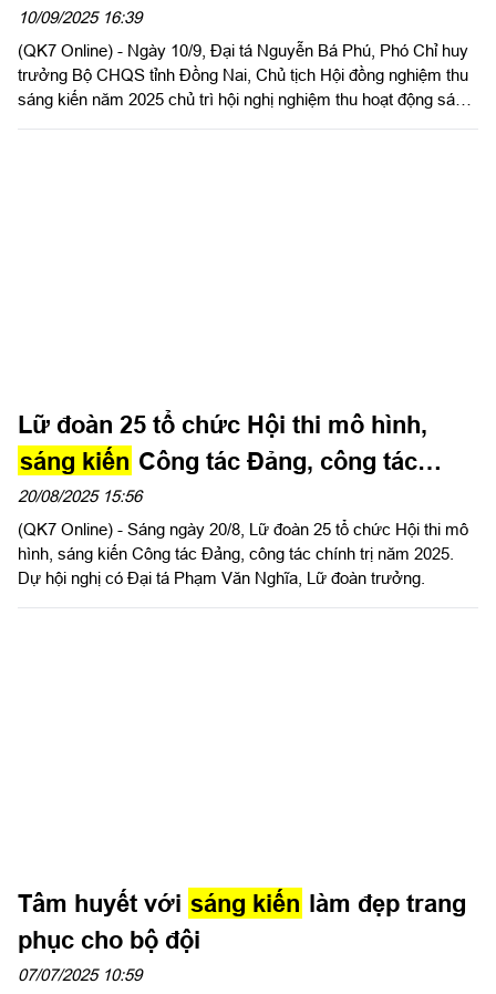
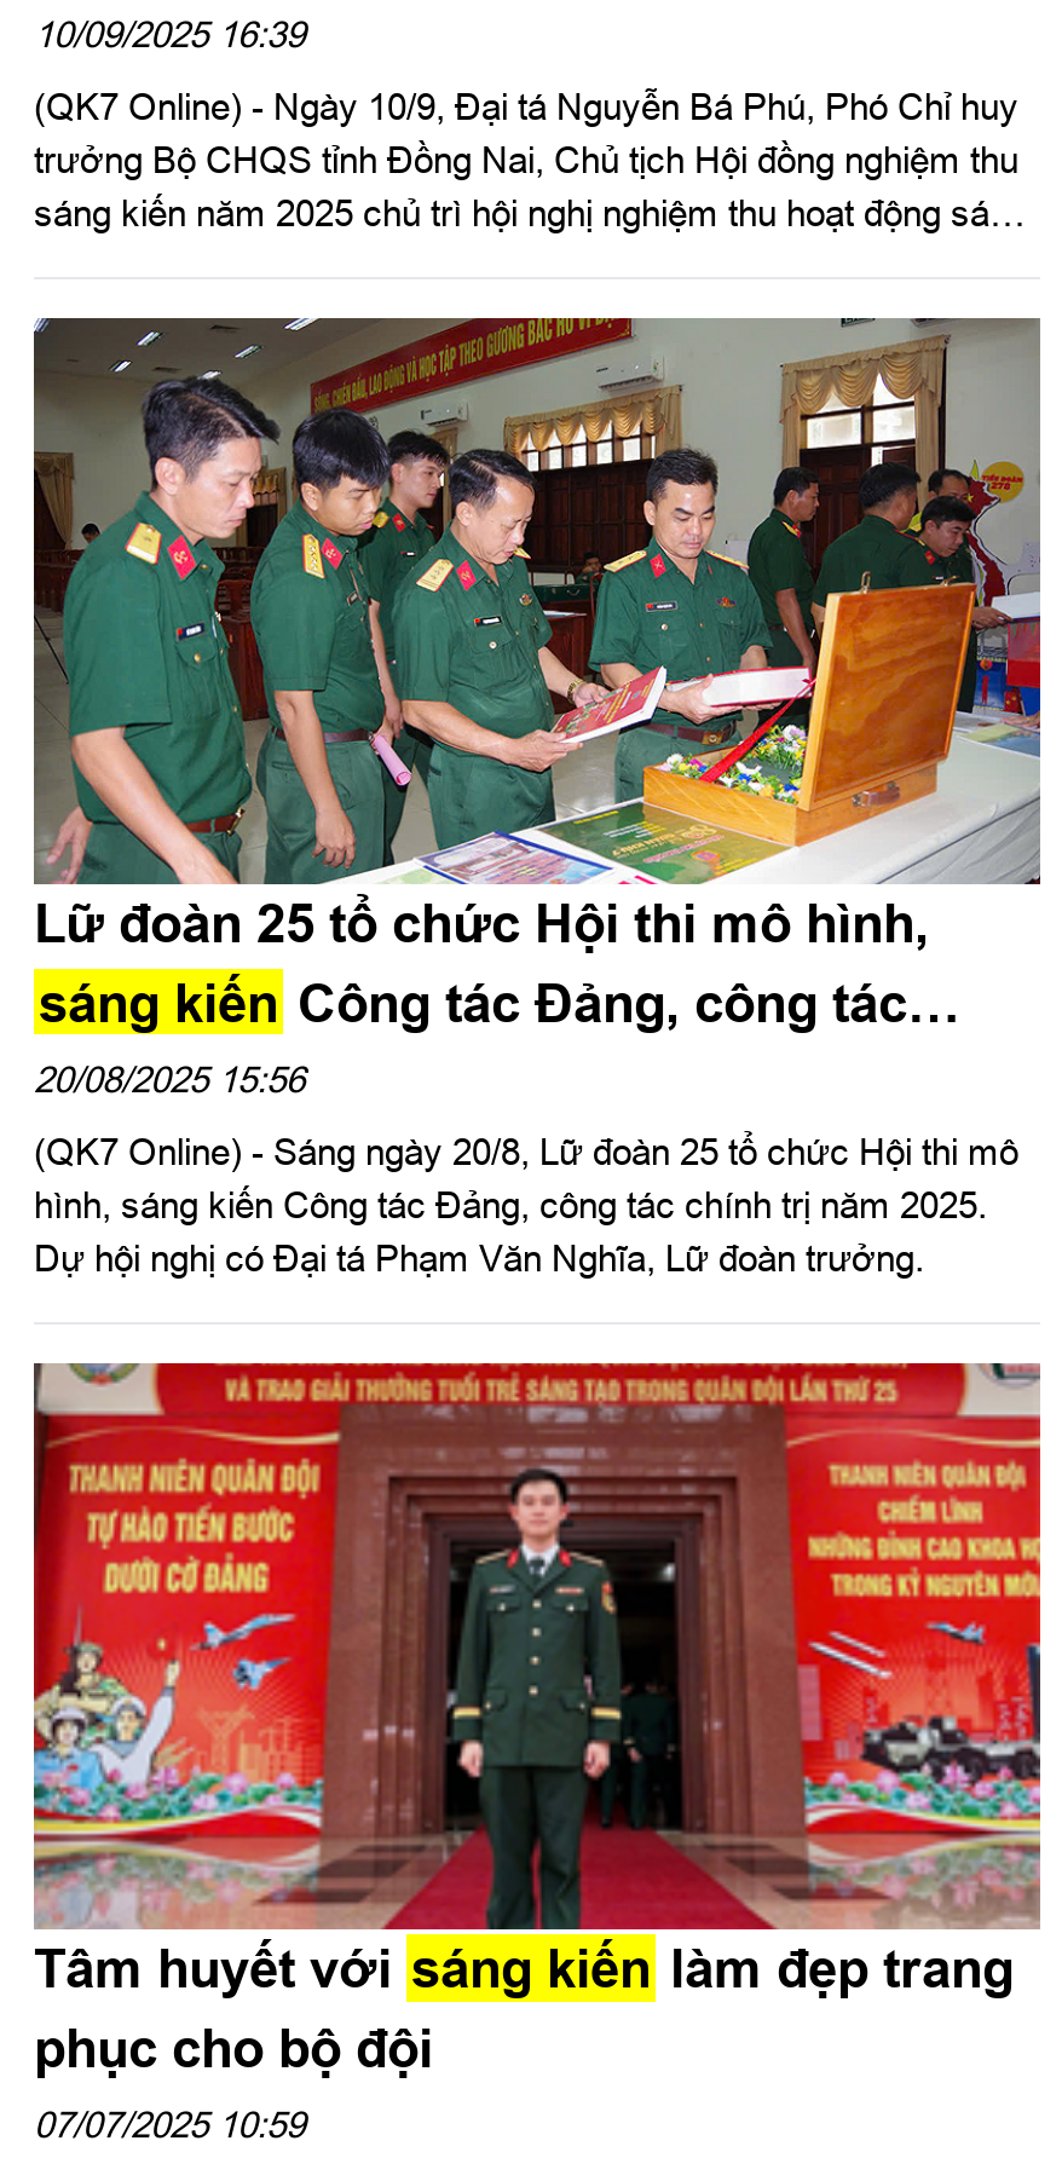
+ [image]

+ [image]
